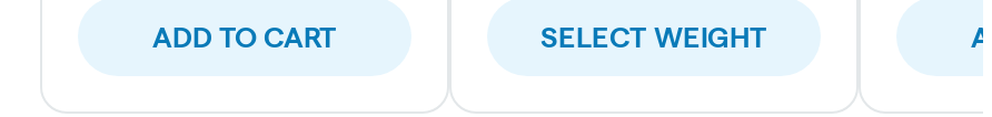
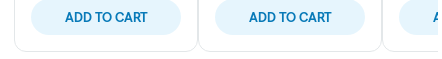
- SELECT WEIGHT
+ ADD TO CART
